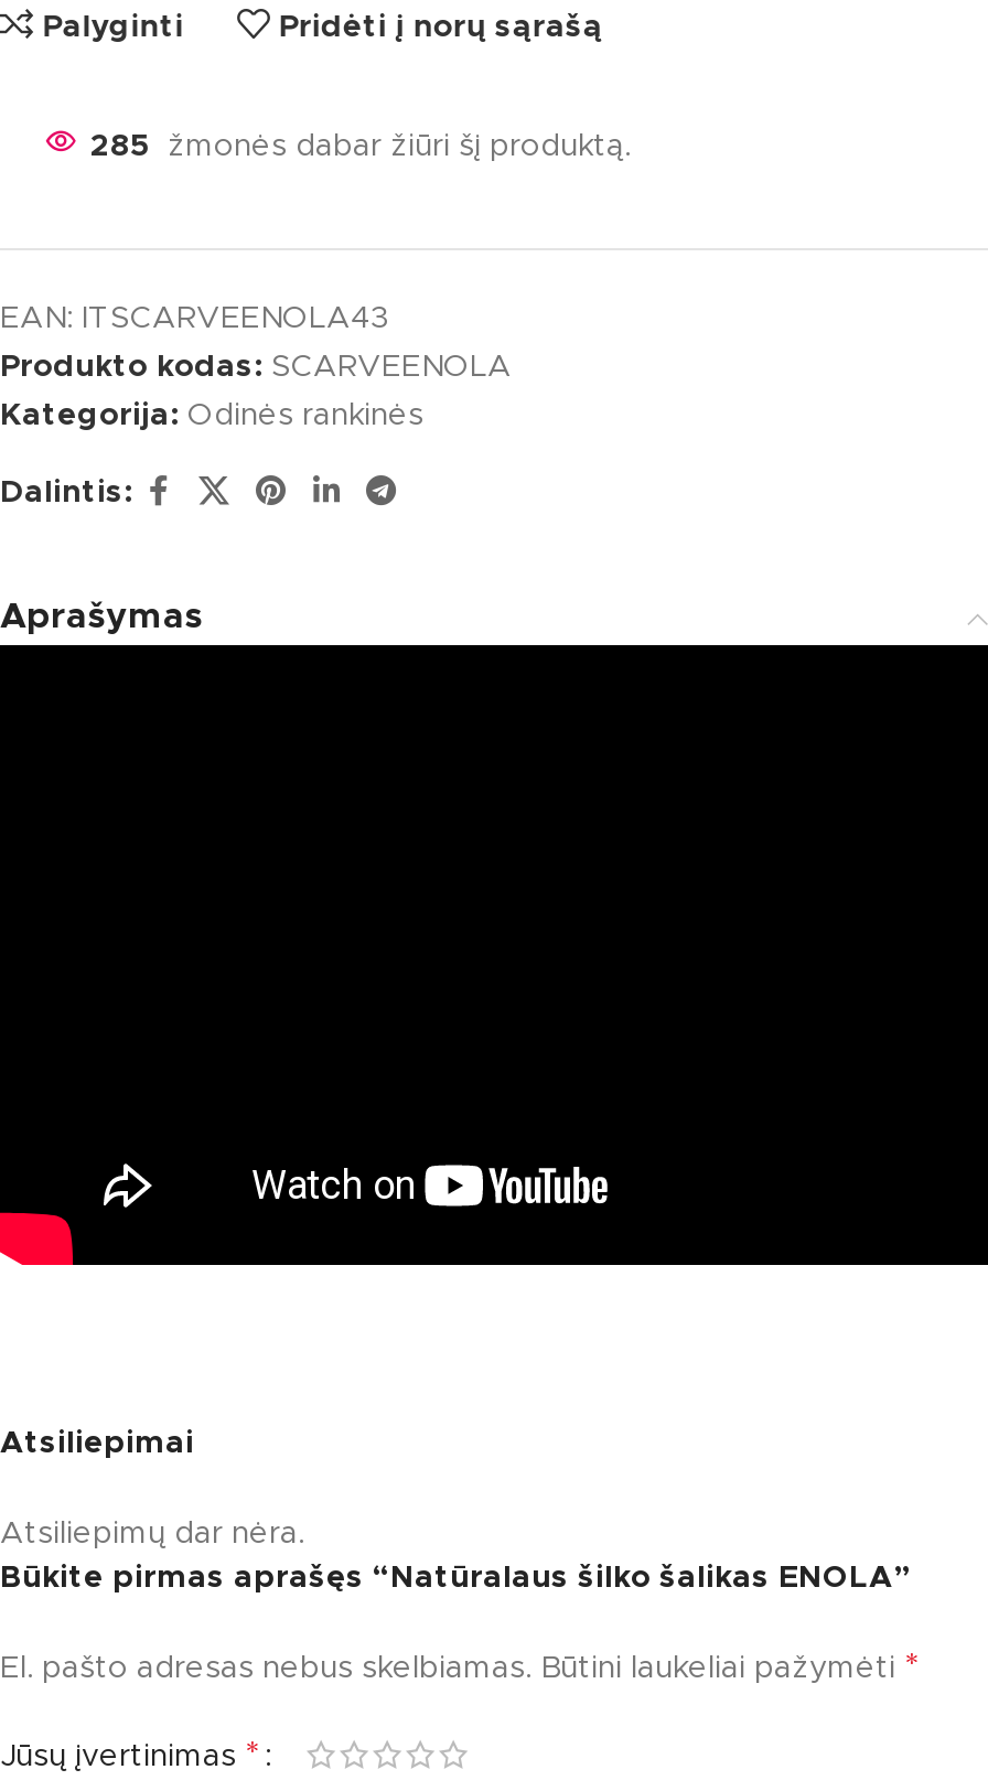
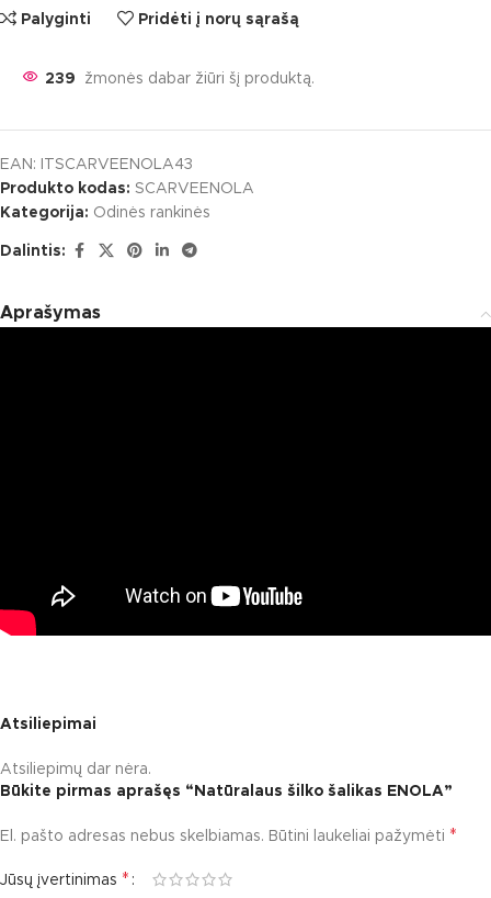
- 285 žmonės dabar žiūri šį produktą.
+ 239 žmonės dabar žiūri šį produktą.
